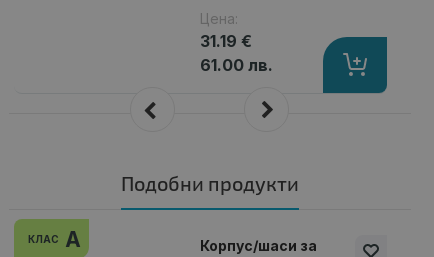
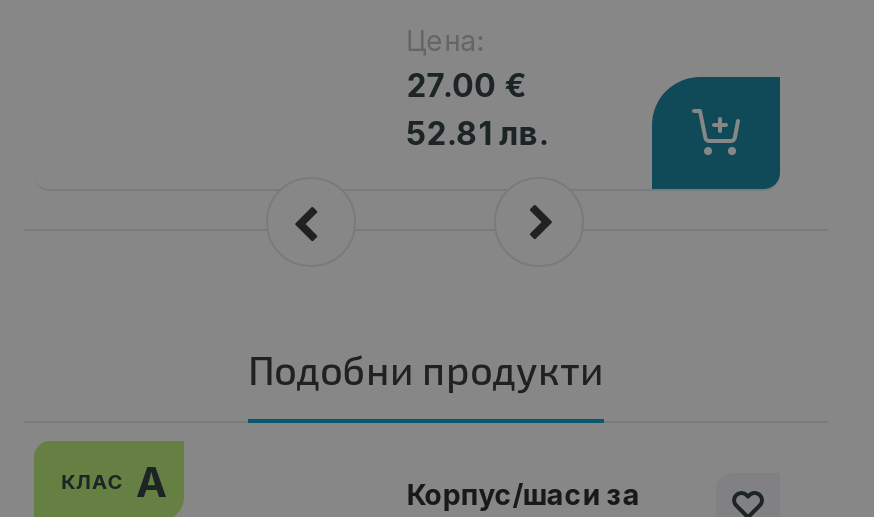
- 31.19 €
+ 27.00 €

- 61.00 лв.
+ 52.81 лв.
